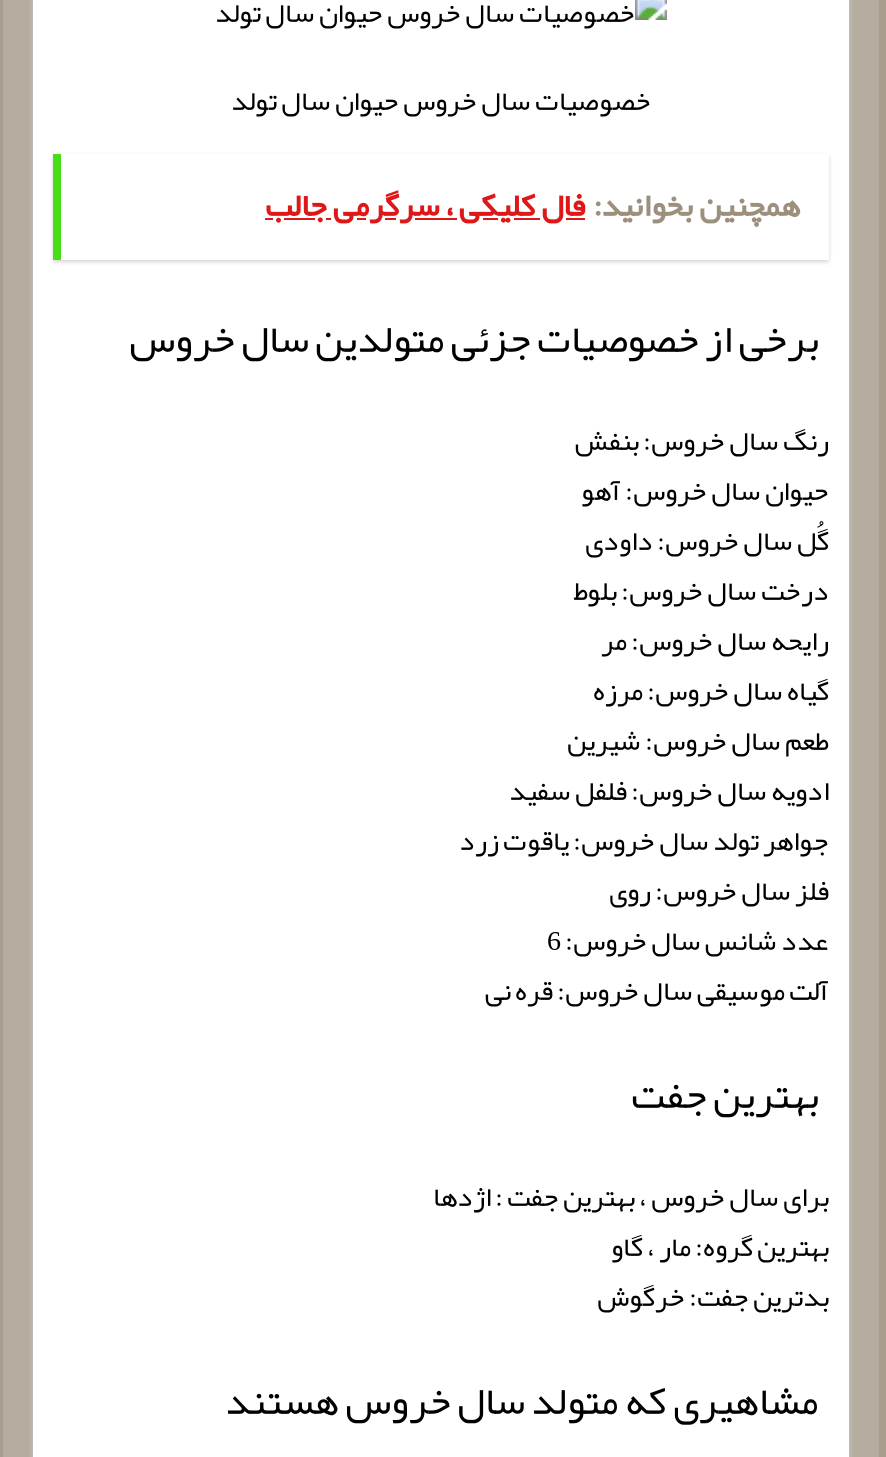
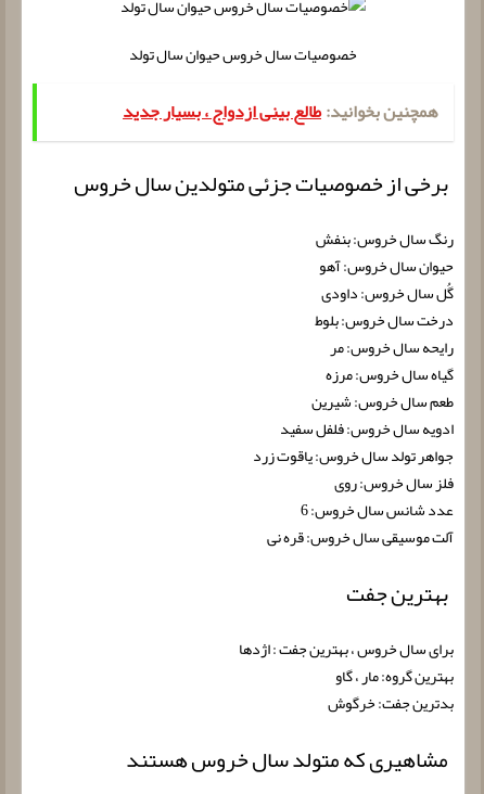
- همچنین بخوانید: فال کلیکی ، سرگرمی جالب
+ همچنین بخوانید: طالع بینی ازدواج ، بسیار جدید
